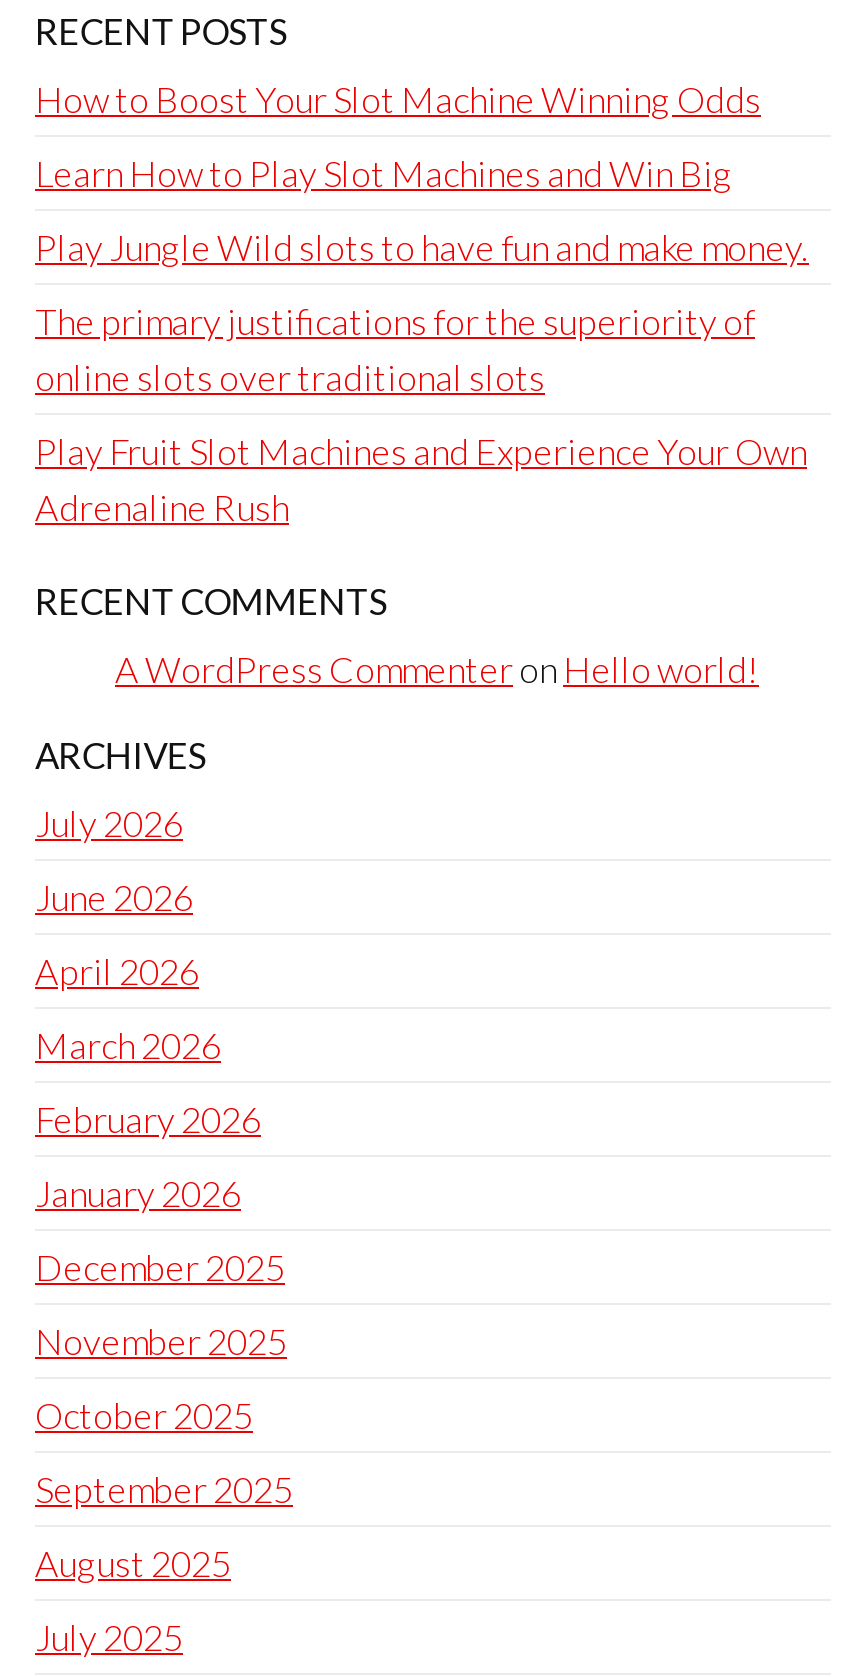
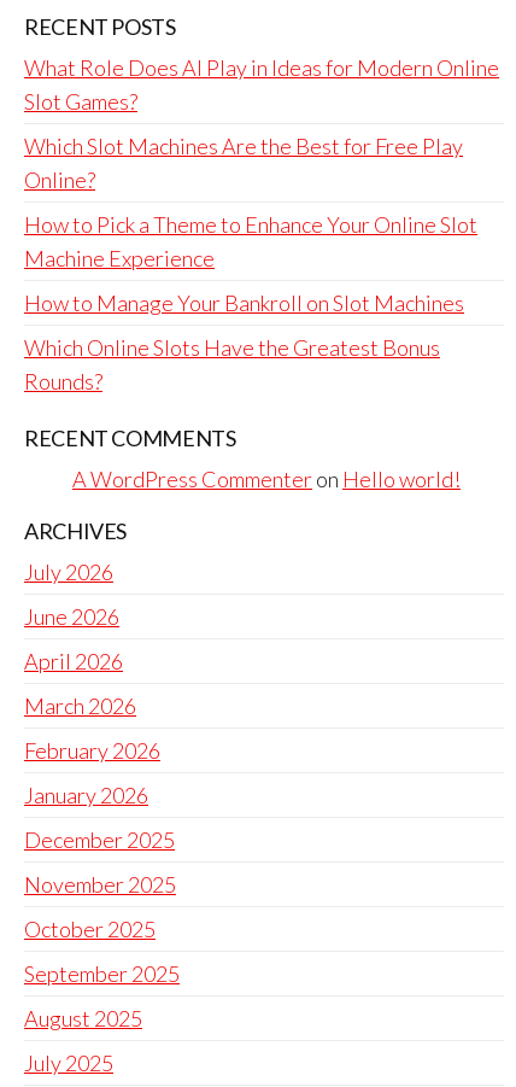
- How to Boost Your Slot Machine Winning Odds
+ What Role Does AI Play in Ideas for Modern Online
+ Slot Games?

- Learn How to Play Slot Machines and Win Big
+ Which Slot Machines Are the Best for Free Play
+ Online?

- Play Jungle Wild slots to have fun and make money.
+ How to Pick a Theme to Enhance Your Online Slot
+ Machine Experience

- The primary justifications for the superiority of
- online slots over traditional slots
+ How to Manage Your Bankroll on Slot Machines

- Play Fruit Slot Machines and Experience Your Own
- Adrenaline Rush
+ Which Online Slots Have the Greatest Bonus
+ Rounds?
